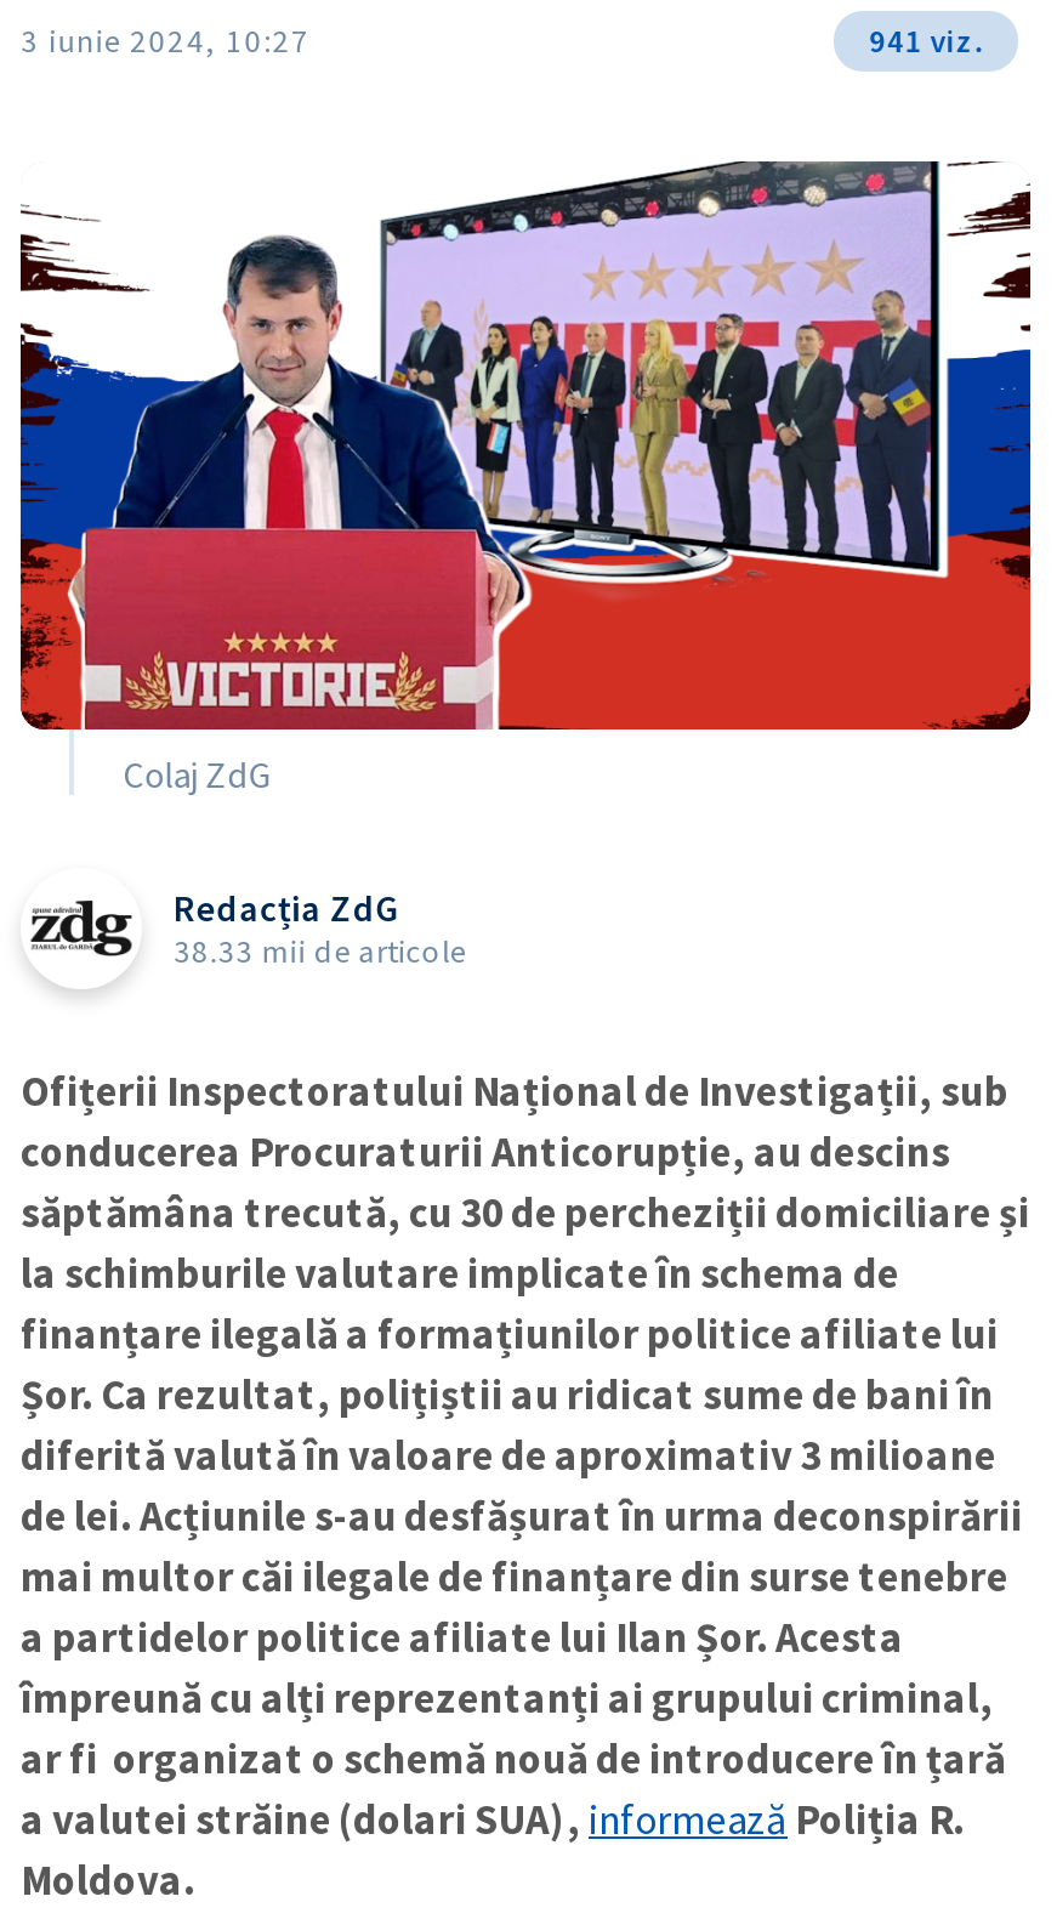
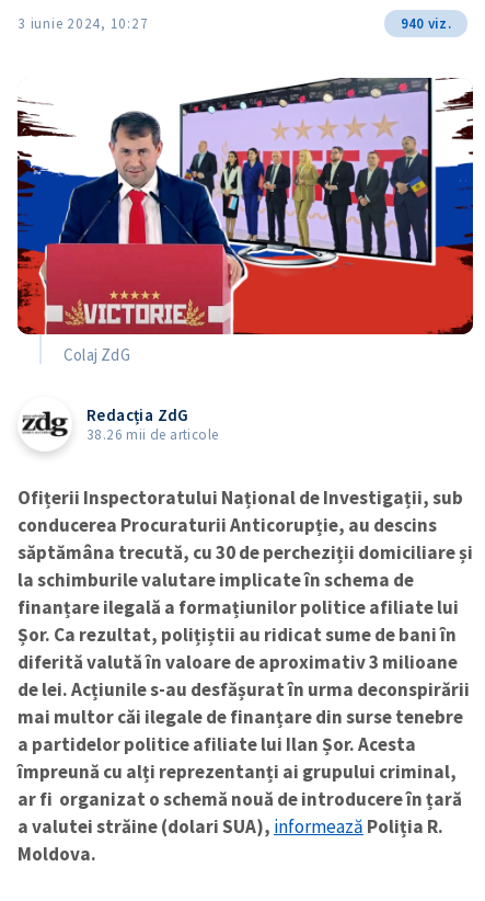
- 941 viz.
+ 940 viz.

- 38.33 mii de articole
+ 38.26 mii de articole
